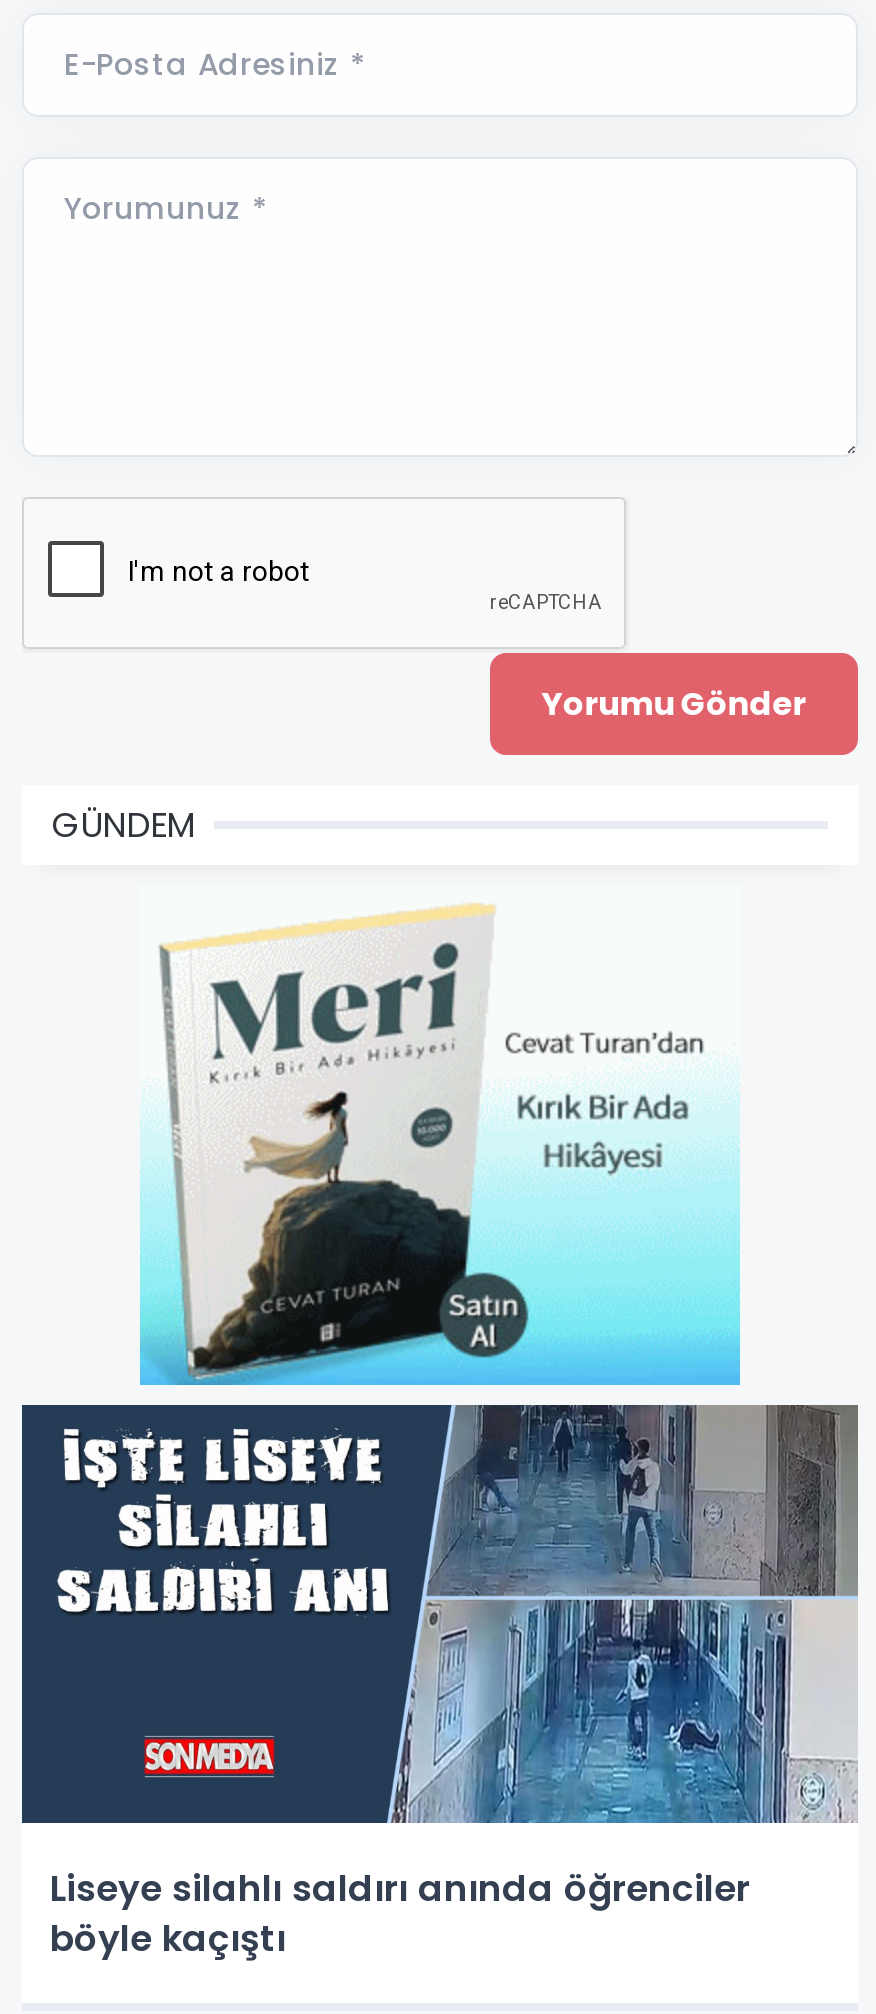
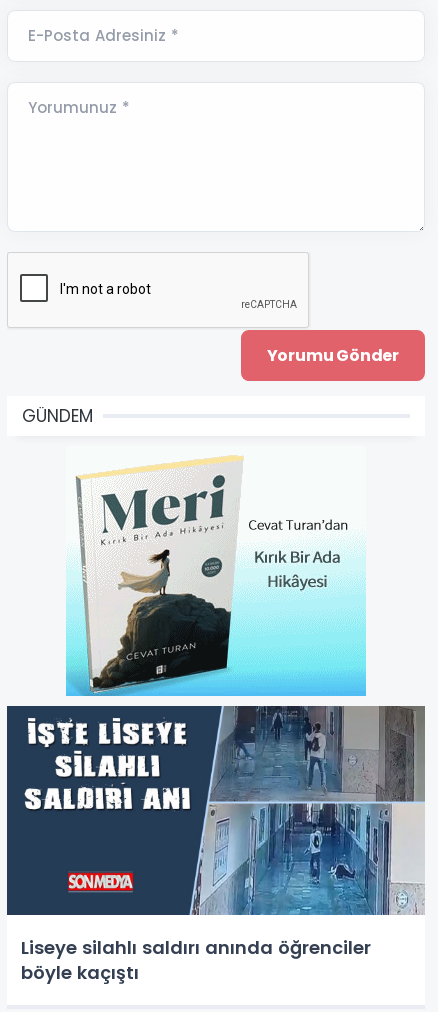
- [image]
+ [image]
